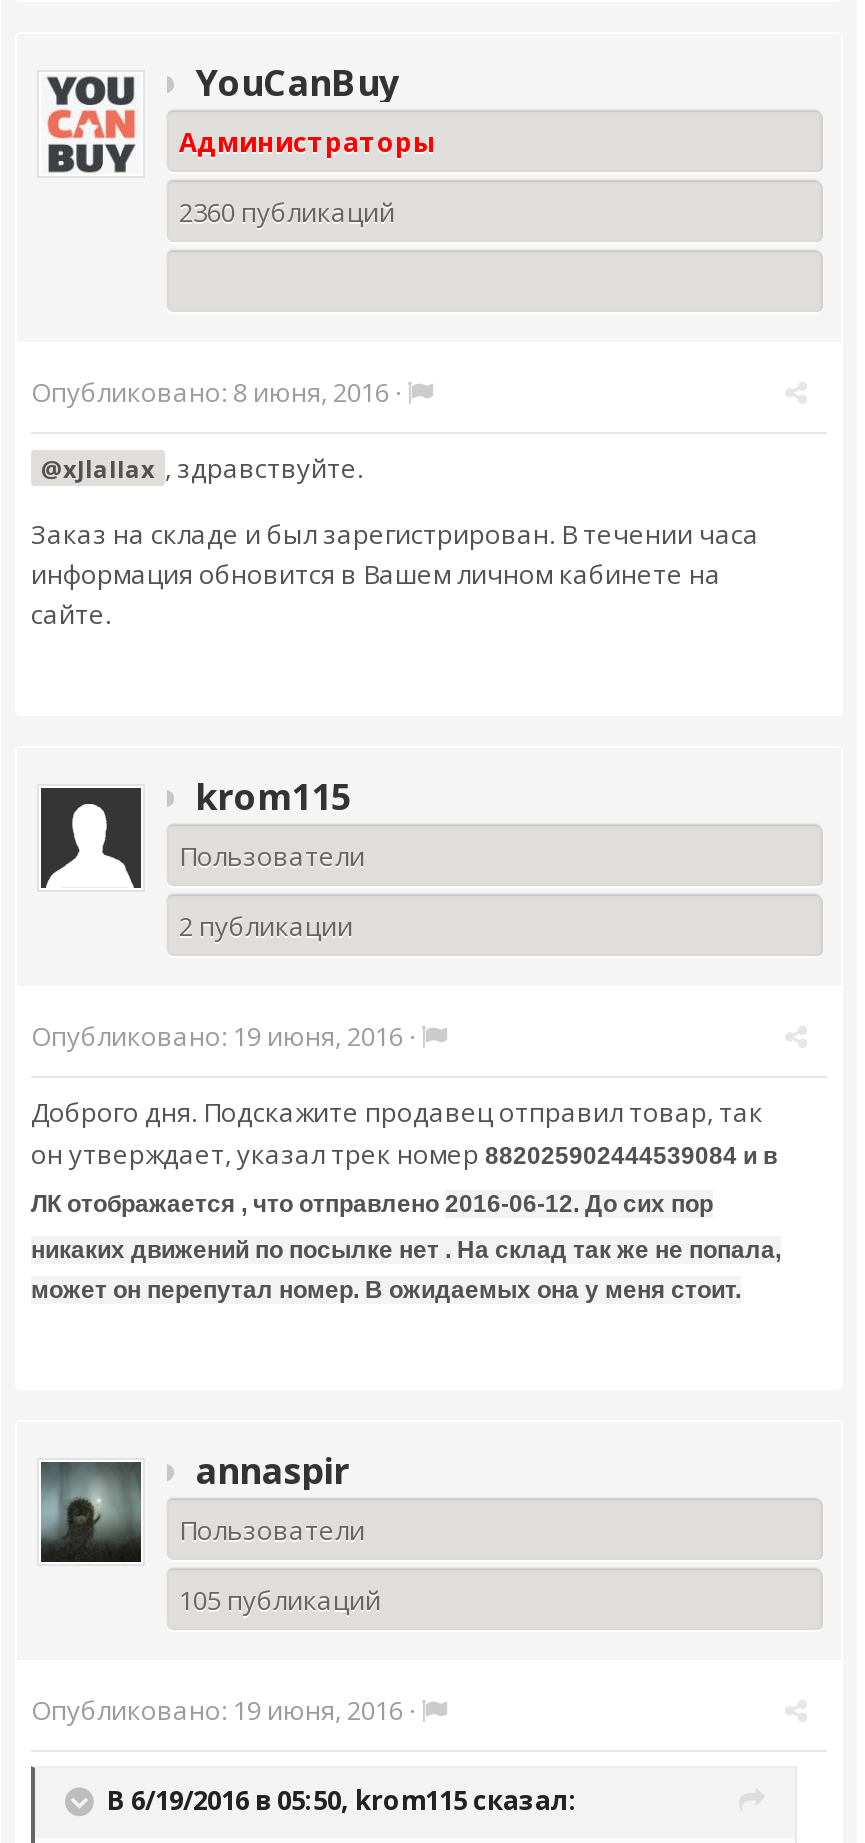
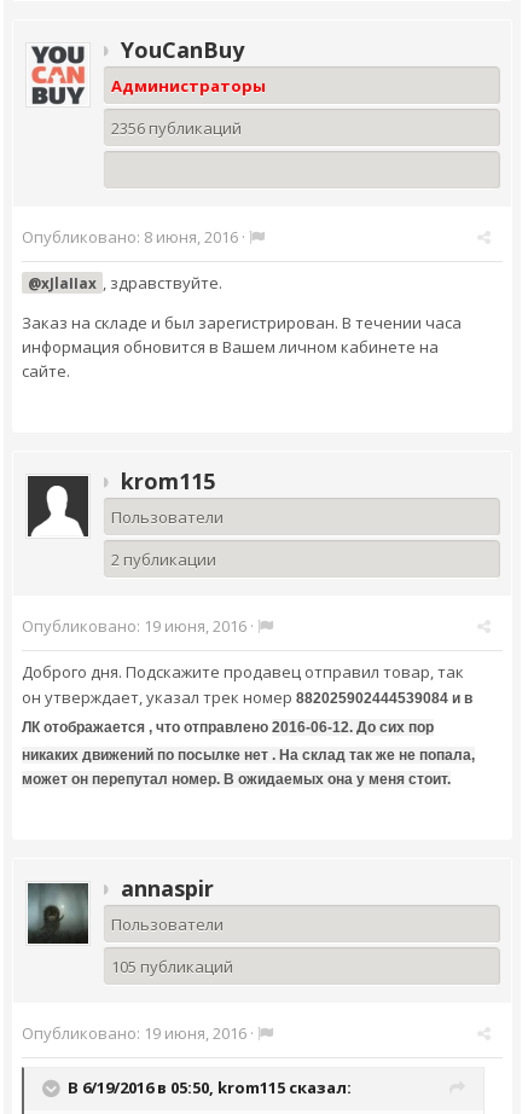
- 2360 публикаций
+ 2356 публикаций
